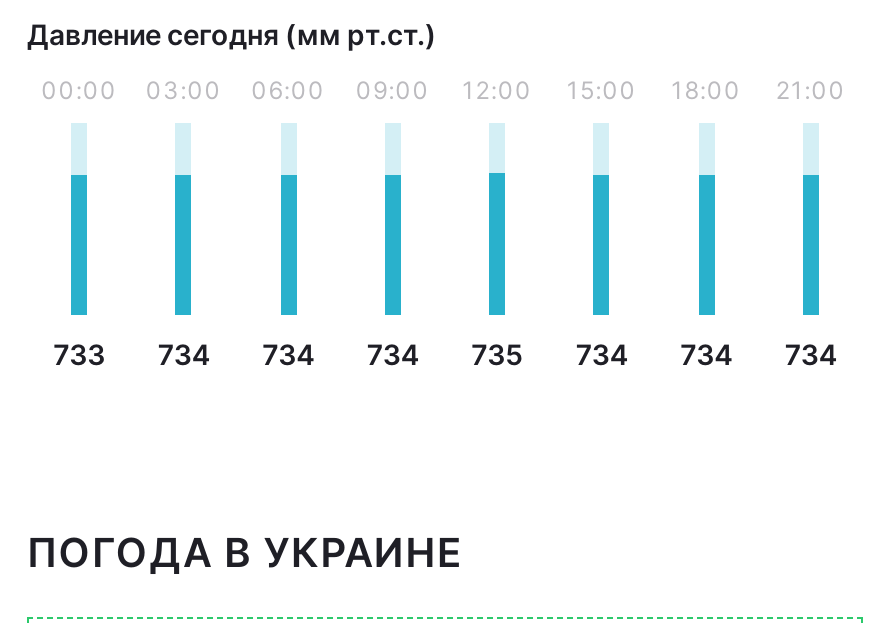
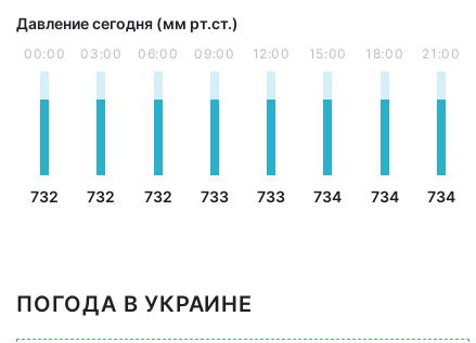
- 733
+ 732

- 734
+ 732

- 734
+ 732

- 734
+ 733

- 735
+ 733
